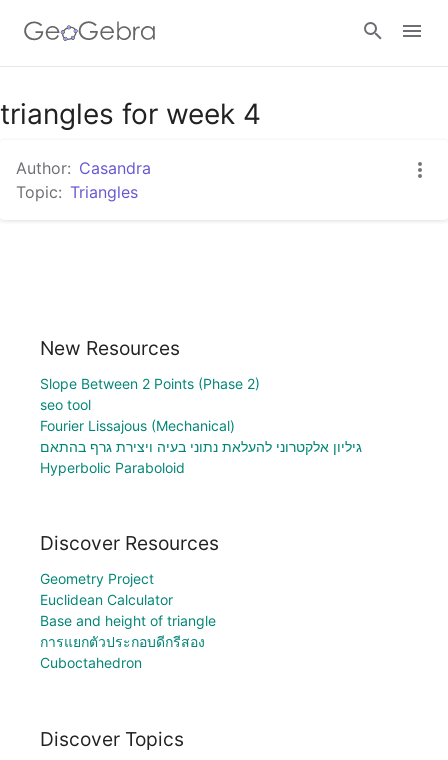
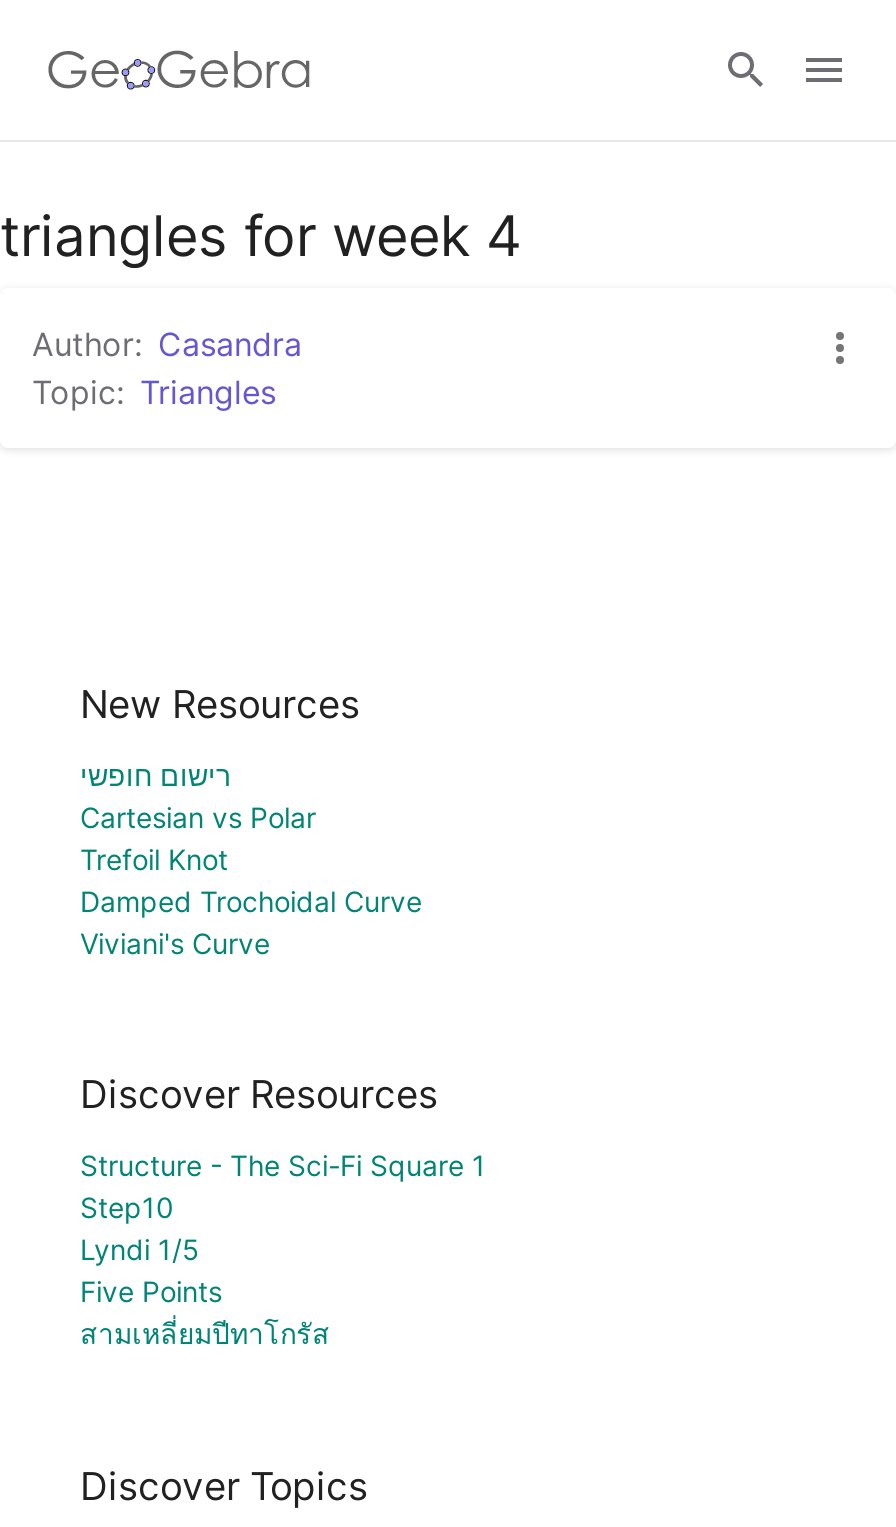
- Slope Between 2 Points (Phase 2)
- seo tool
- Fourier Lissajous (Mechanical)
- גיליון אלקטרוני להעלאת נתוני בעיה ויצירת גרף בהתאם
- Hyperbolic Paraboloid
+ רישום חופשי
+ Cartesian vs Polar
+ Trefoil Knot
+ Damped Trochoidal Curve
+ Viviani's Curve

- Geometry Project
- Euclidean Calculator
- Base and height of triangle
- การแยกตัวประกอบดีกรีสอง
- Cuboctahedron
+ Structure - The Sci-Fi Square 1
+ Step10
+ Lyndi 1/5
+ Five Points
+ สามเหลี่ยมปีทาโกรัส
